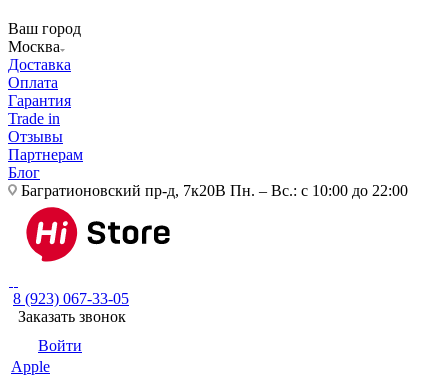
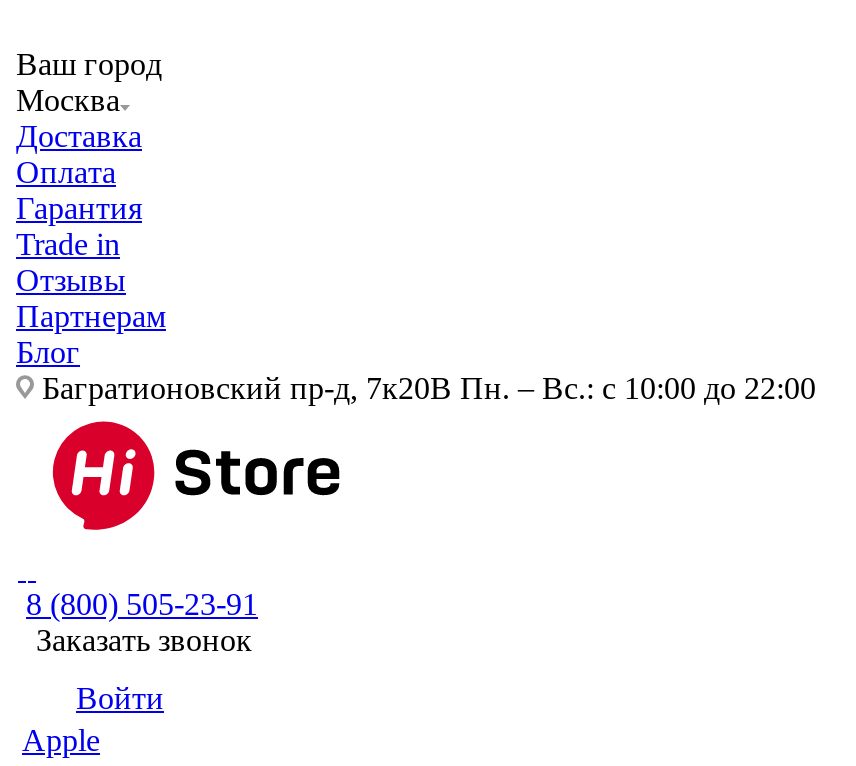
- 8 (923) 067-33-05
+ 8 (800) 505-23-91
